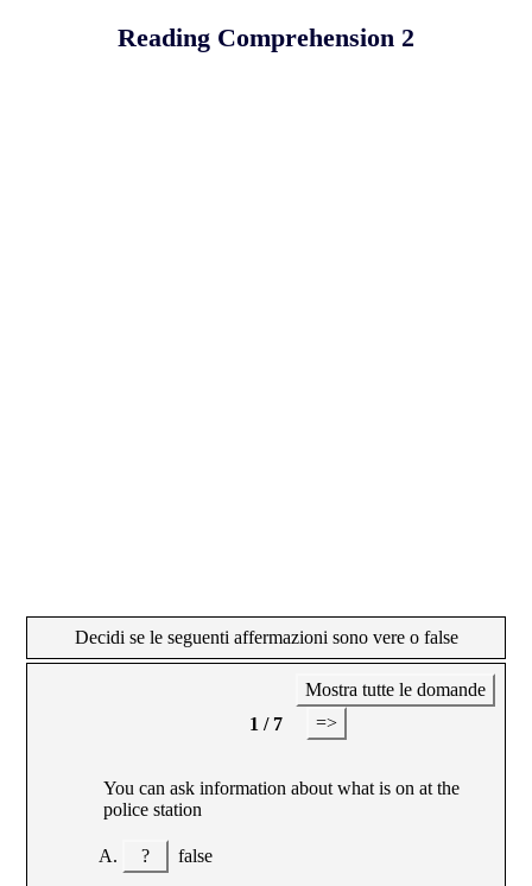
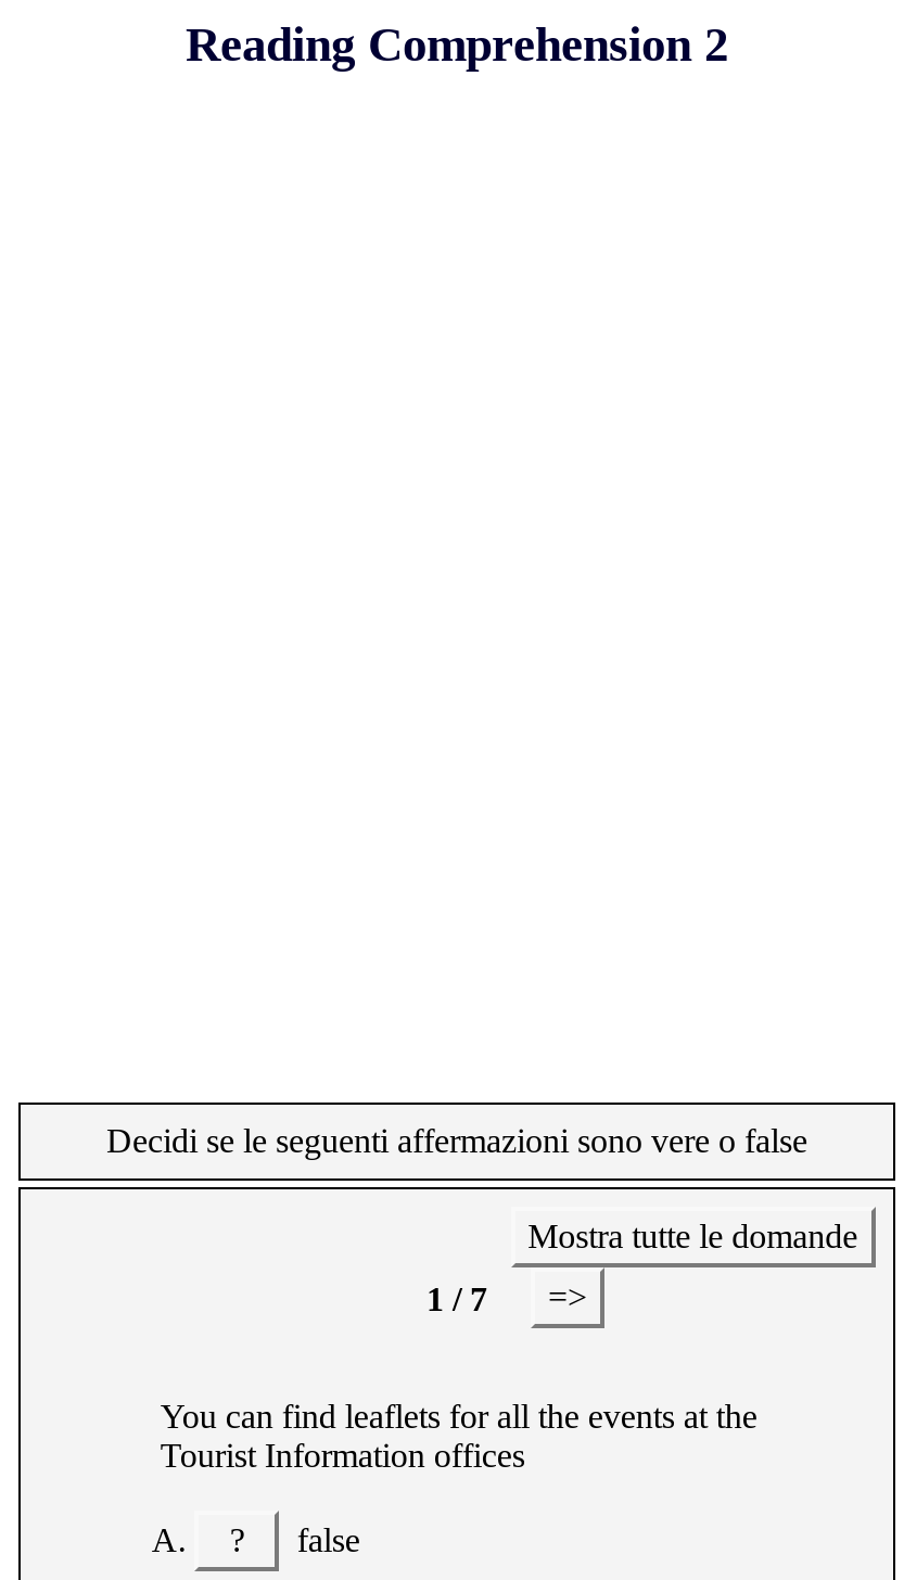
- You can ask information about what is on at the
- police station
+ You can find leaflets for all the events at the
+ Tourist Information offices
